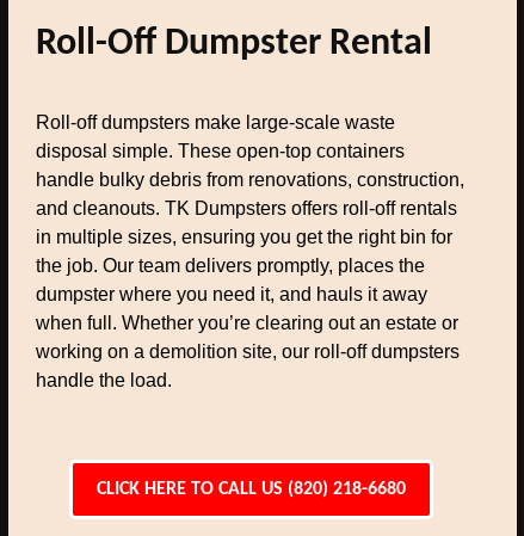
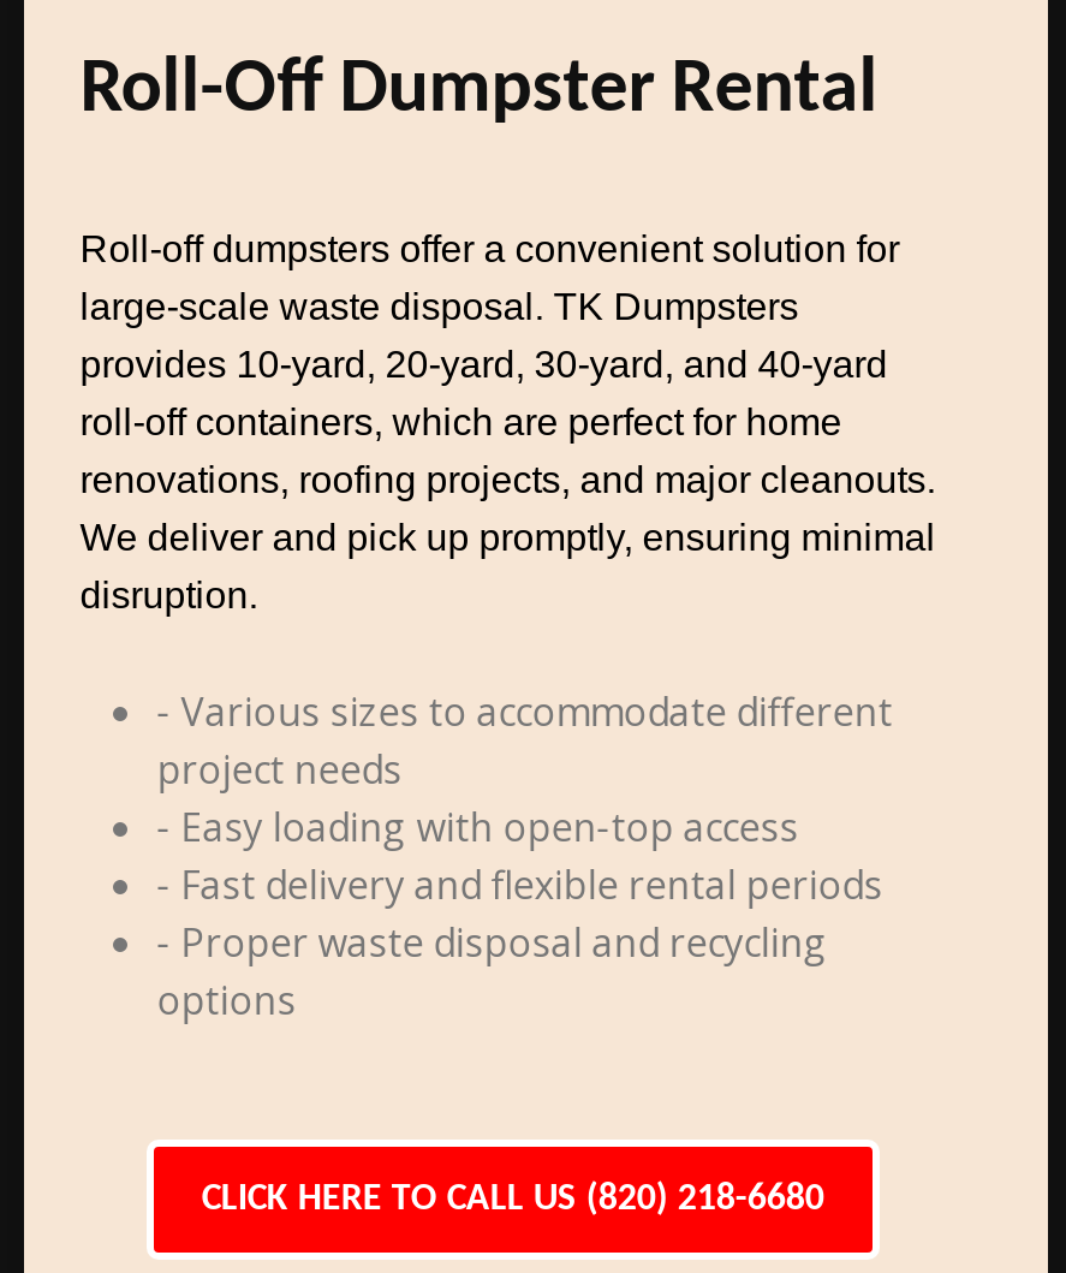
- Roll-off dumpsters make large-scale waste
- disposal simple. These open-top containers
- handle bulky debris from renovations, construction,
- and cleanouts. TK Dumpsters offers roll-off rentals
- in multiple sizes, ensuring you get the right bin for
- the job. Our team delivers promptly, places the
- dumpster where you need it, and hauls it away
- when full. Whether you’re clearing out an estate or
- working on a demolition site, our roll-off dumpsters
- handle the load.
+ Roll-off dumpsters offer a convenient solution for
+ large-scale waste disposal. TK Dumpsters
+ provides 10-yard, 20-yard, 30-yard, and 40-yard
+ roll-off containers, which are perfect for home
+ renovations, roofing projects, and major cleanouts.
+ We deliver and pick up promptly, ensuring minimal
+ disruption.
+ - Various sizes to accommodate different
+ project needs
+ - Easy loading with open-top access
+ - Fast delivery and flexible rental periods
+ - Proper waste disposal and recycling
+ options
